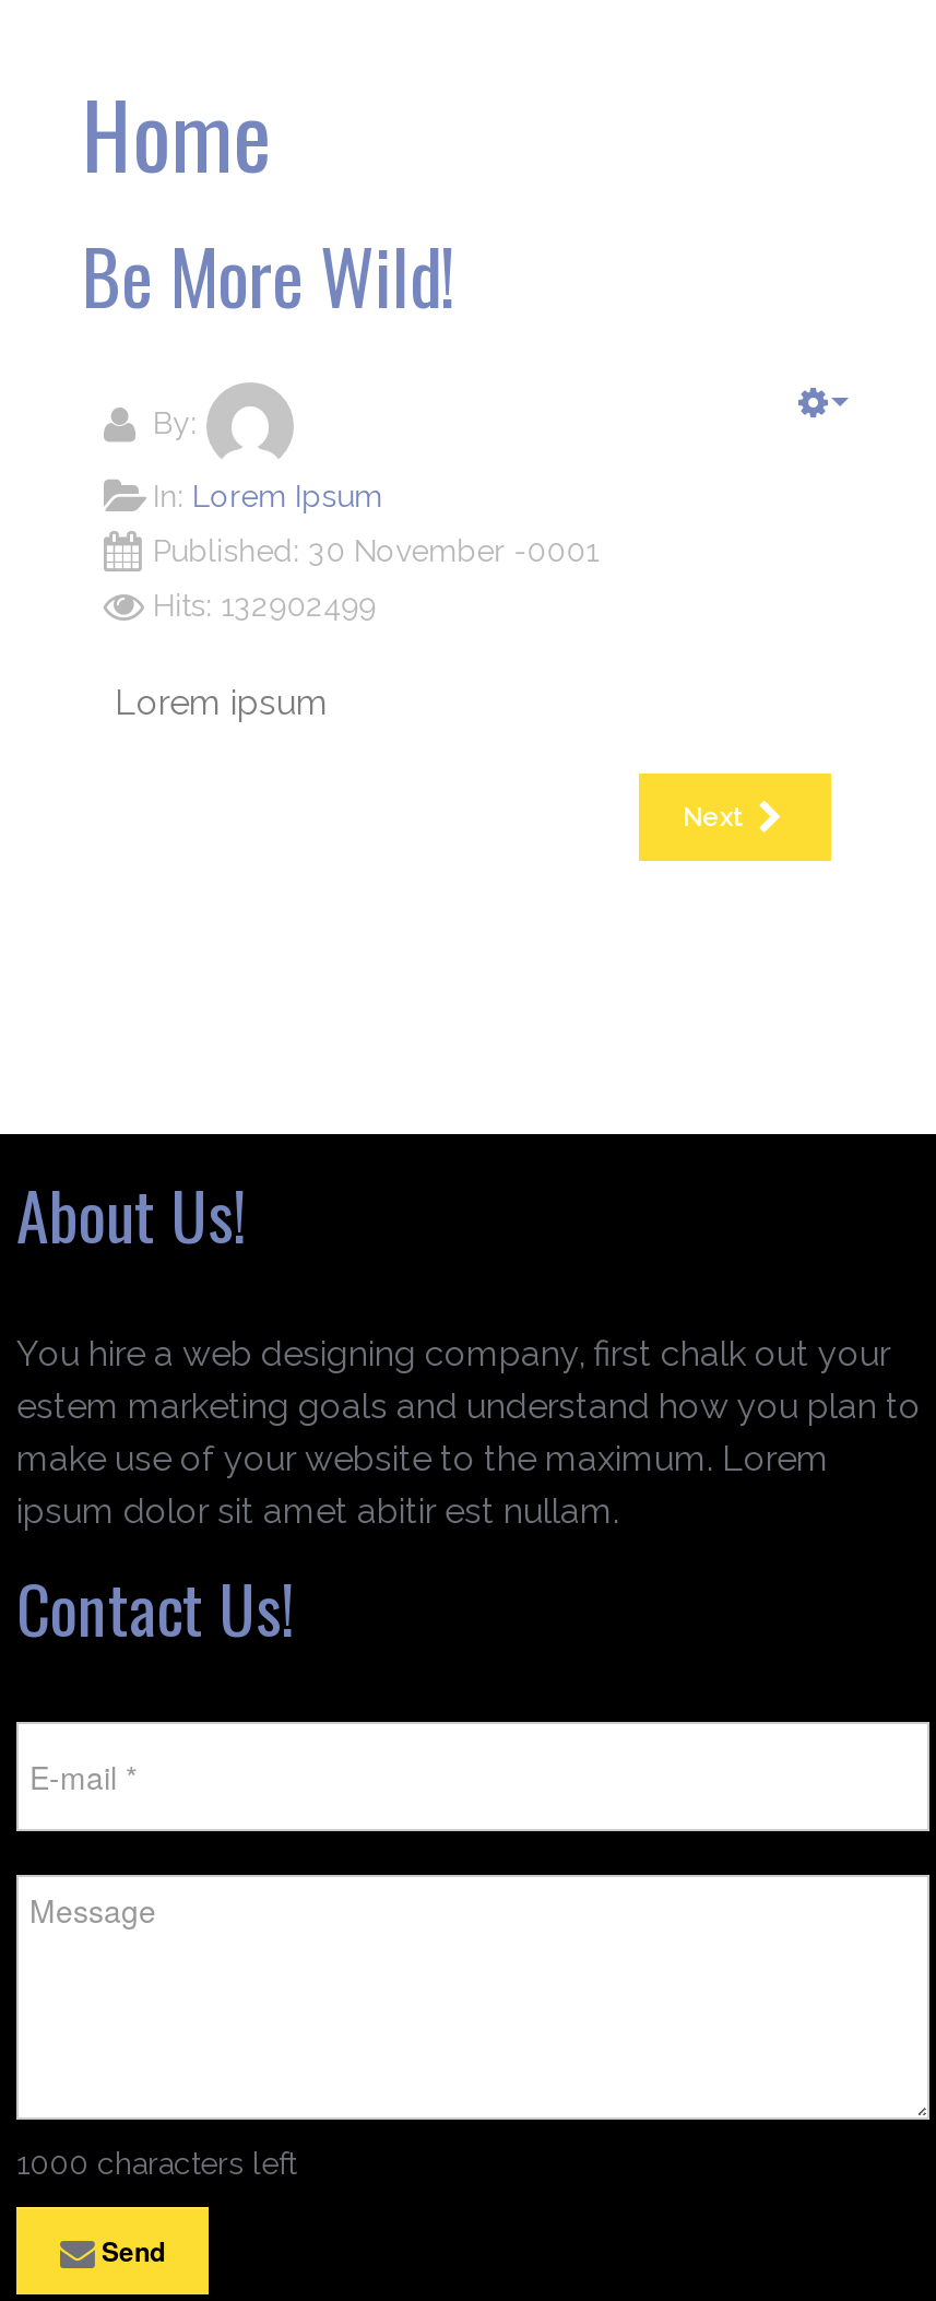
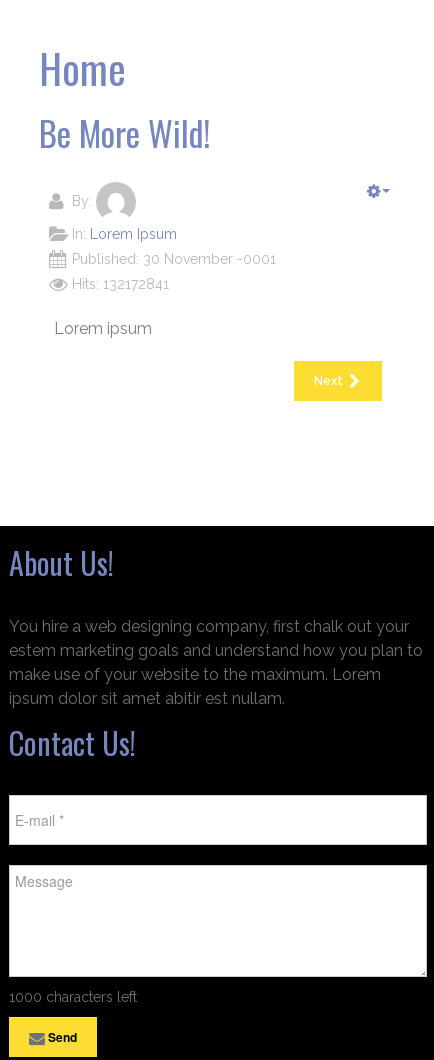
- Hits: 132902499
+ Hits: 132172841
